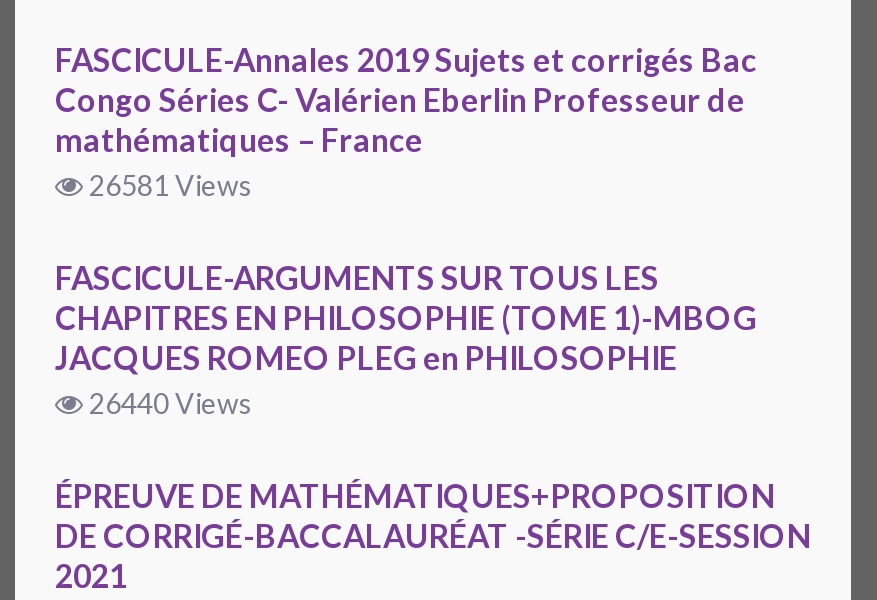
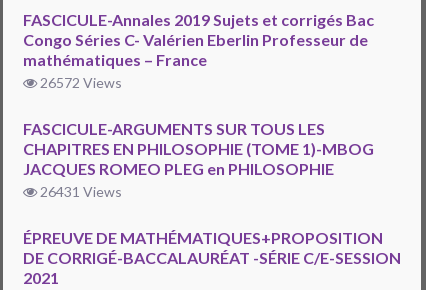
- 26581 Views
+ 26572 Views

- 26440 Views
+ 26431 Views
